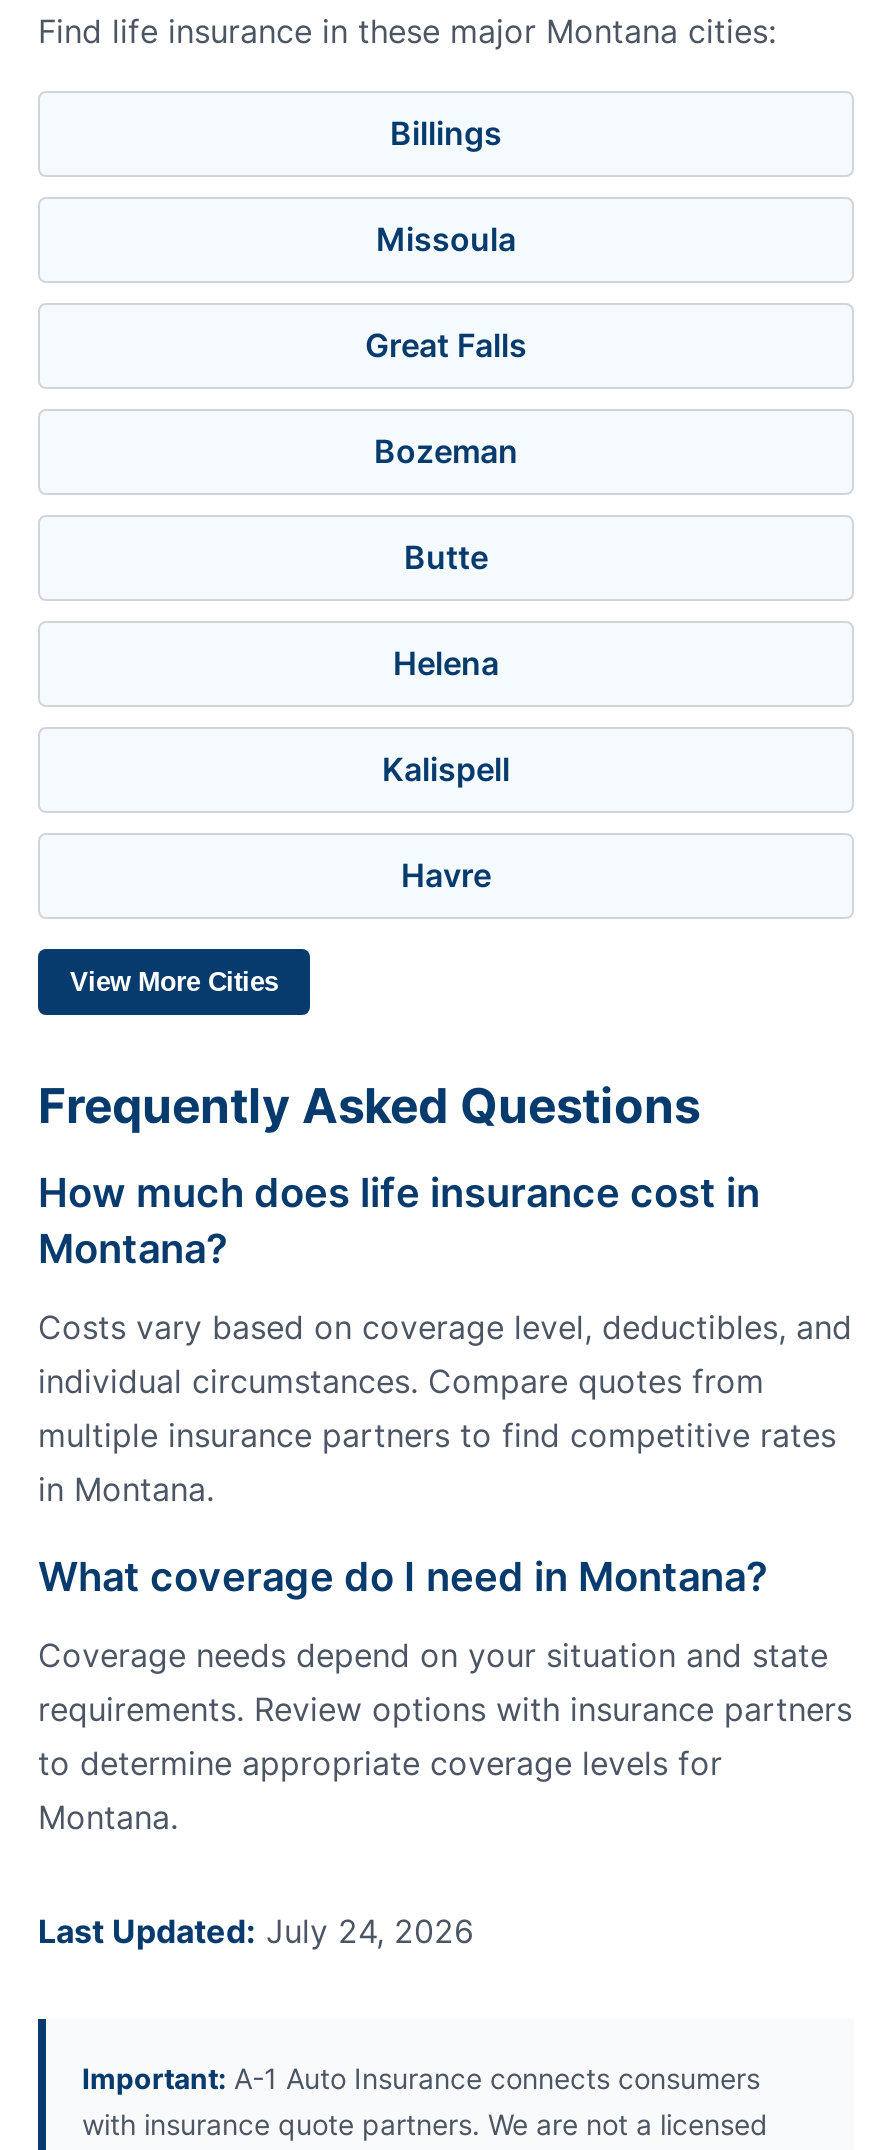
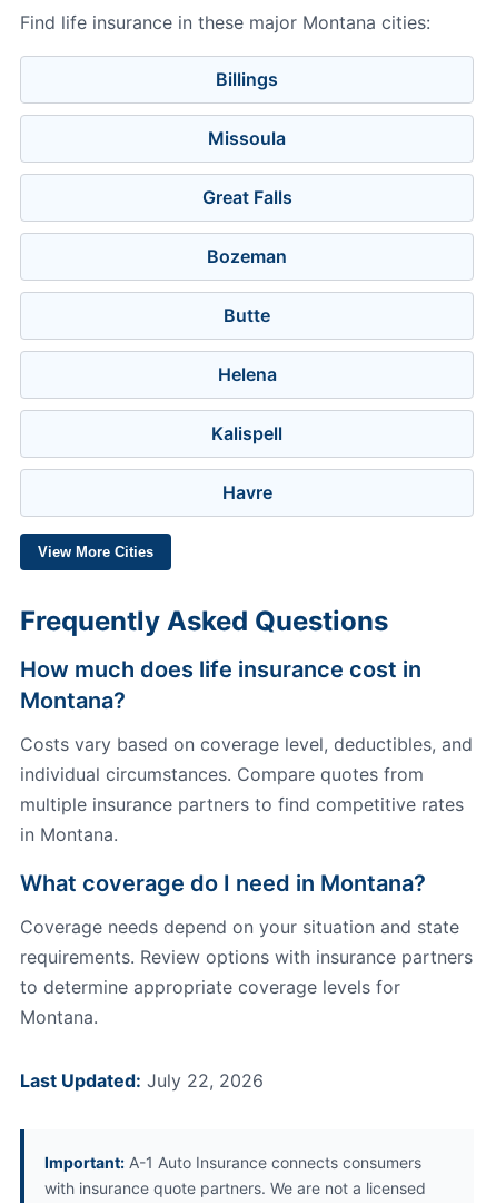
- Last Updated: July 24, 2026
+ Last Updated: July 22, 2026
